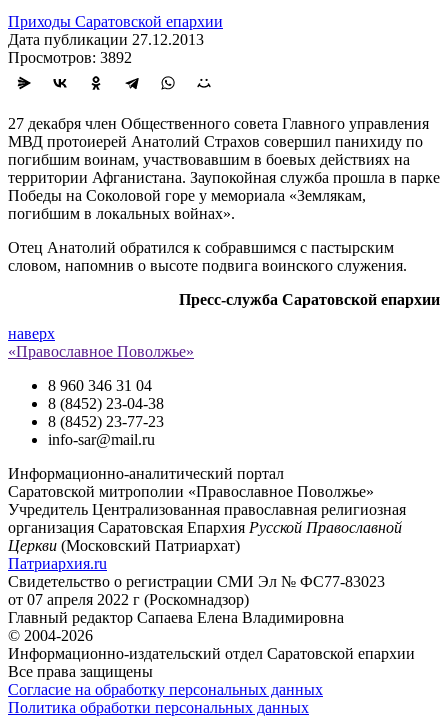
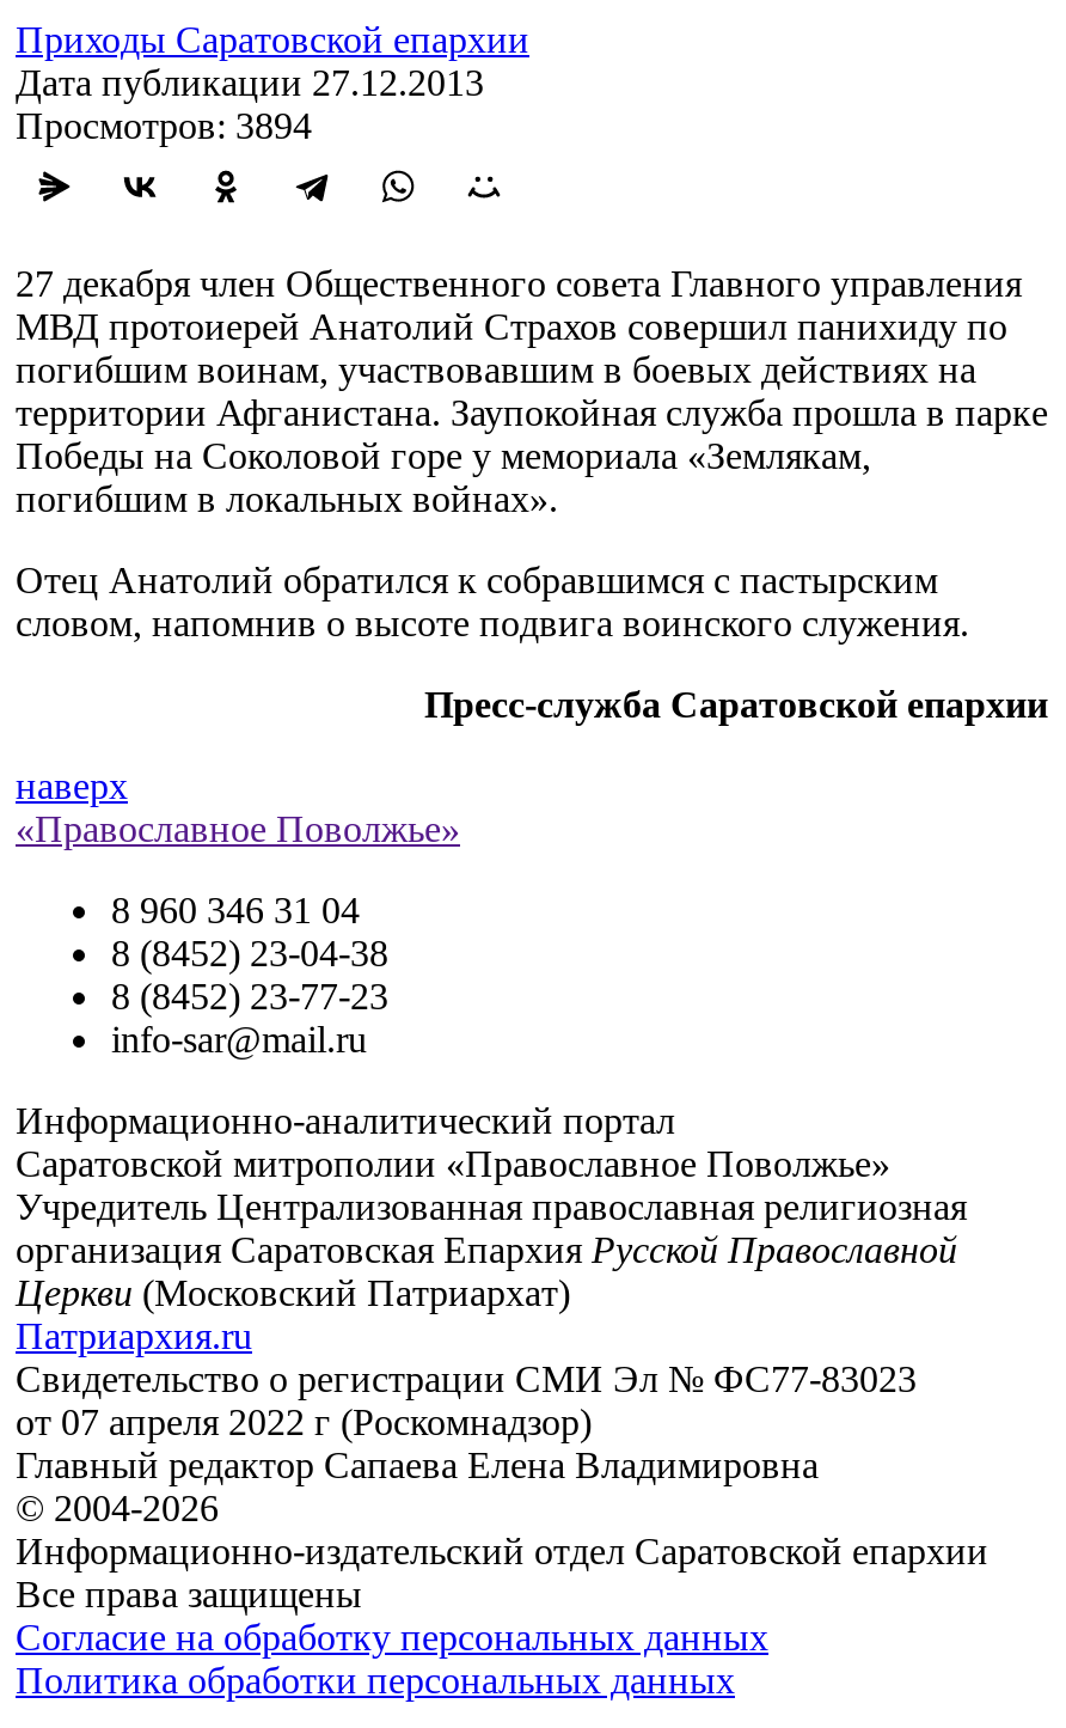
- Просмотров: 3892
+ Просмотров: 3894
